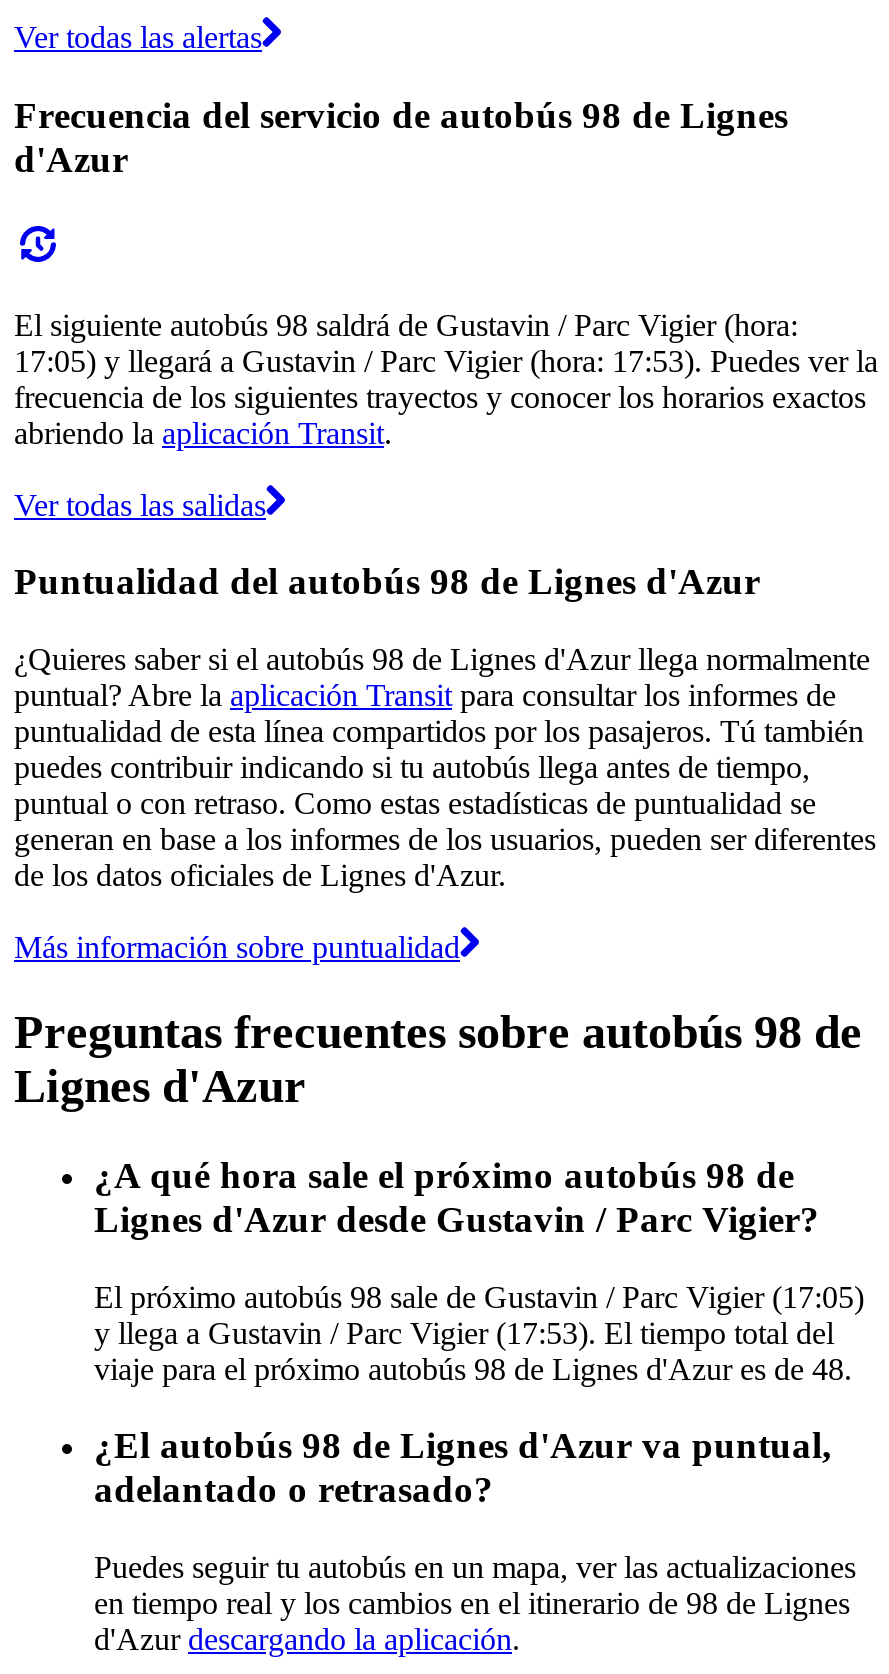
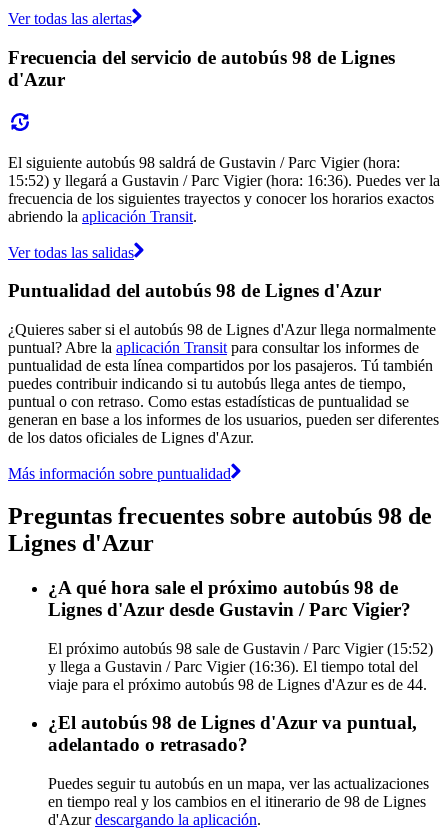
- 17:05) y llegará a Gustavin / Parc Vigier (hora: 17:53). Puedes ver la
+ 15:52) y llegará a Gustavin / Parc Vigier (hora: 16:36). Puedes ver la

- El próximo autobús 98 sale de Gustavin / Parc Vigier (17:05)
+ El próximo autobús 98 sale de Gustavin / Parc Vigier (15:52)

- y llega a Gustavin / Parc Vigier (17:53). El tiempo total del
+ y llega a Gustavin / Parc Vigier (16:36). El tiempo total del

- viaje para el próximo autobús 98 de Lignes d'Azur es de 48.
+ viaje para el próximo autobús 98 de Lignes d'Azur es de 44.
